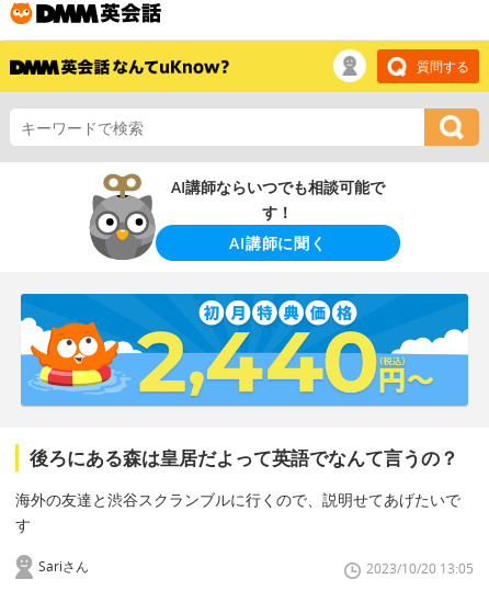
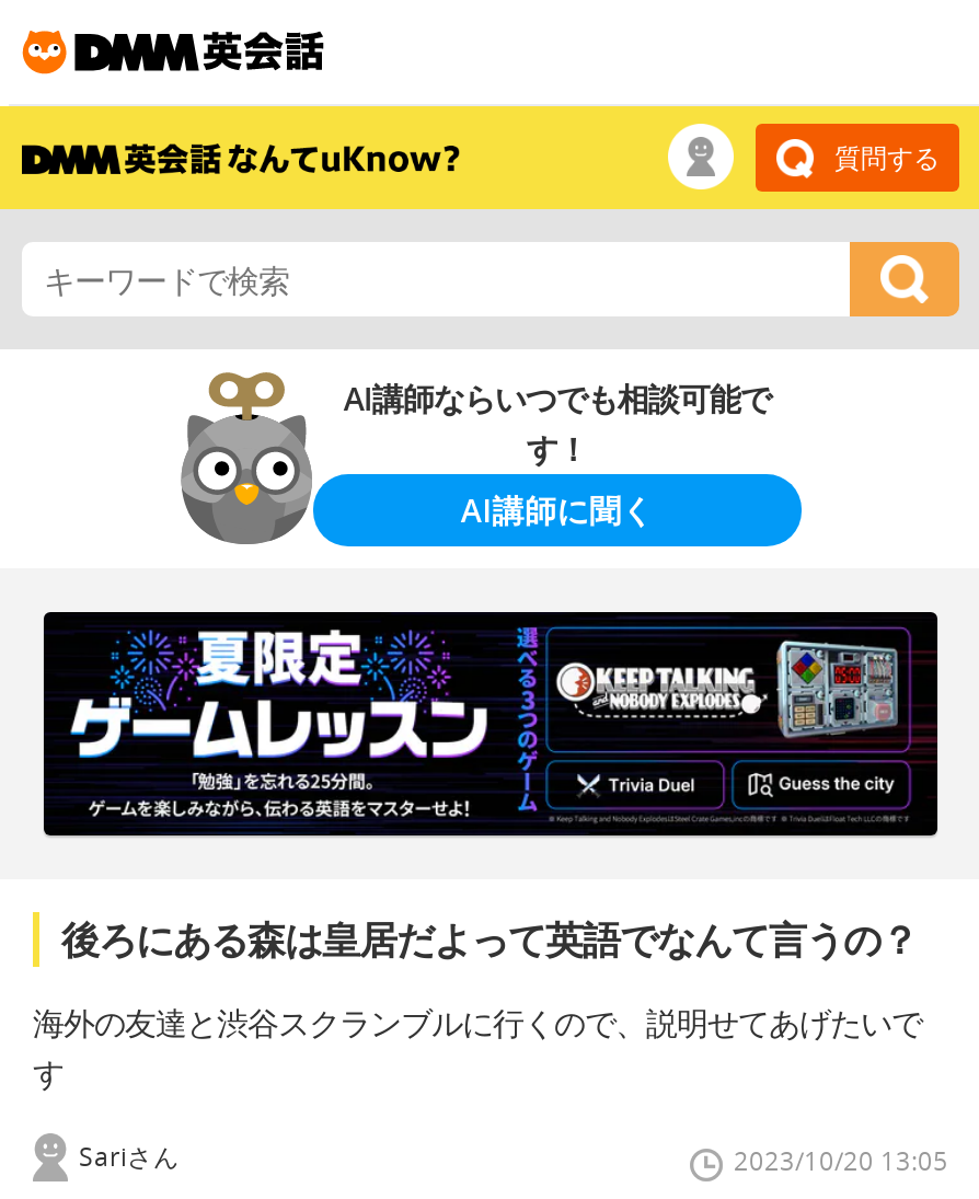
- [image]
+ [image]
